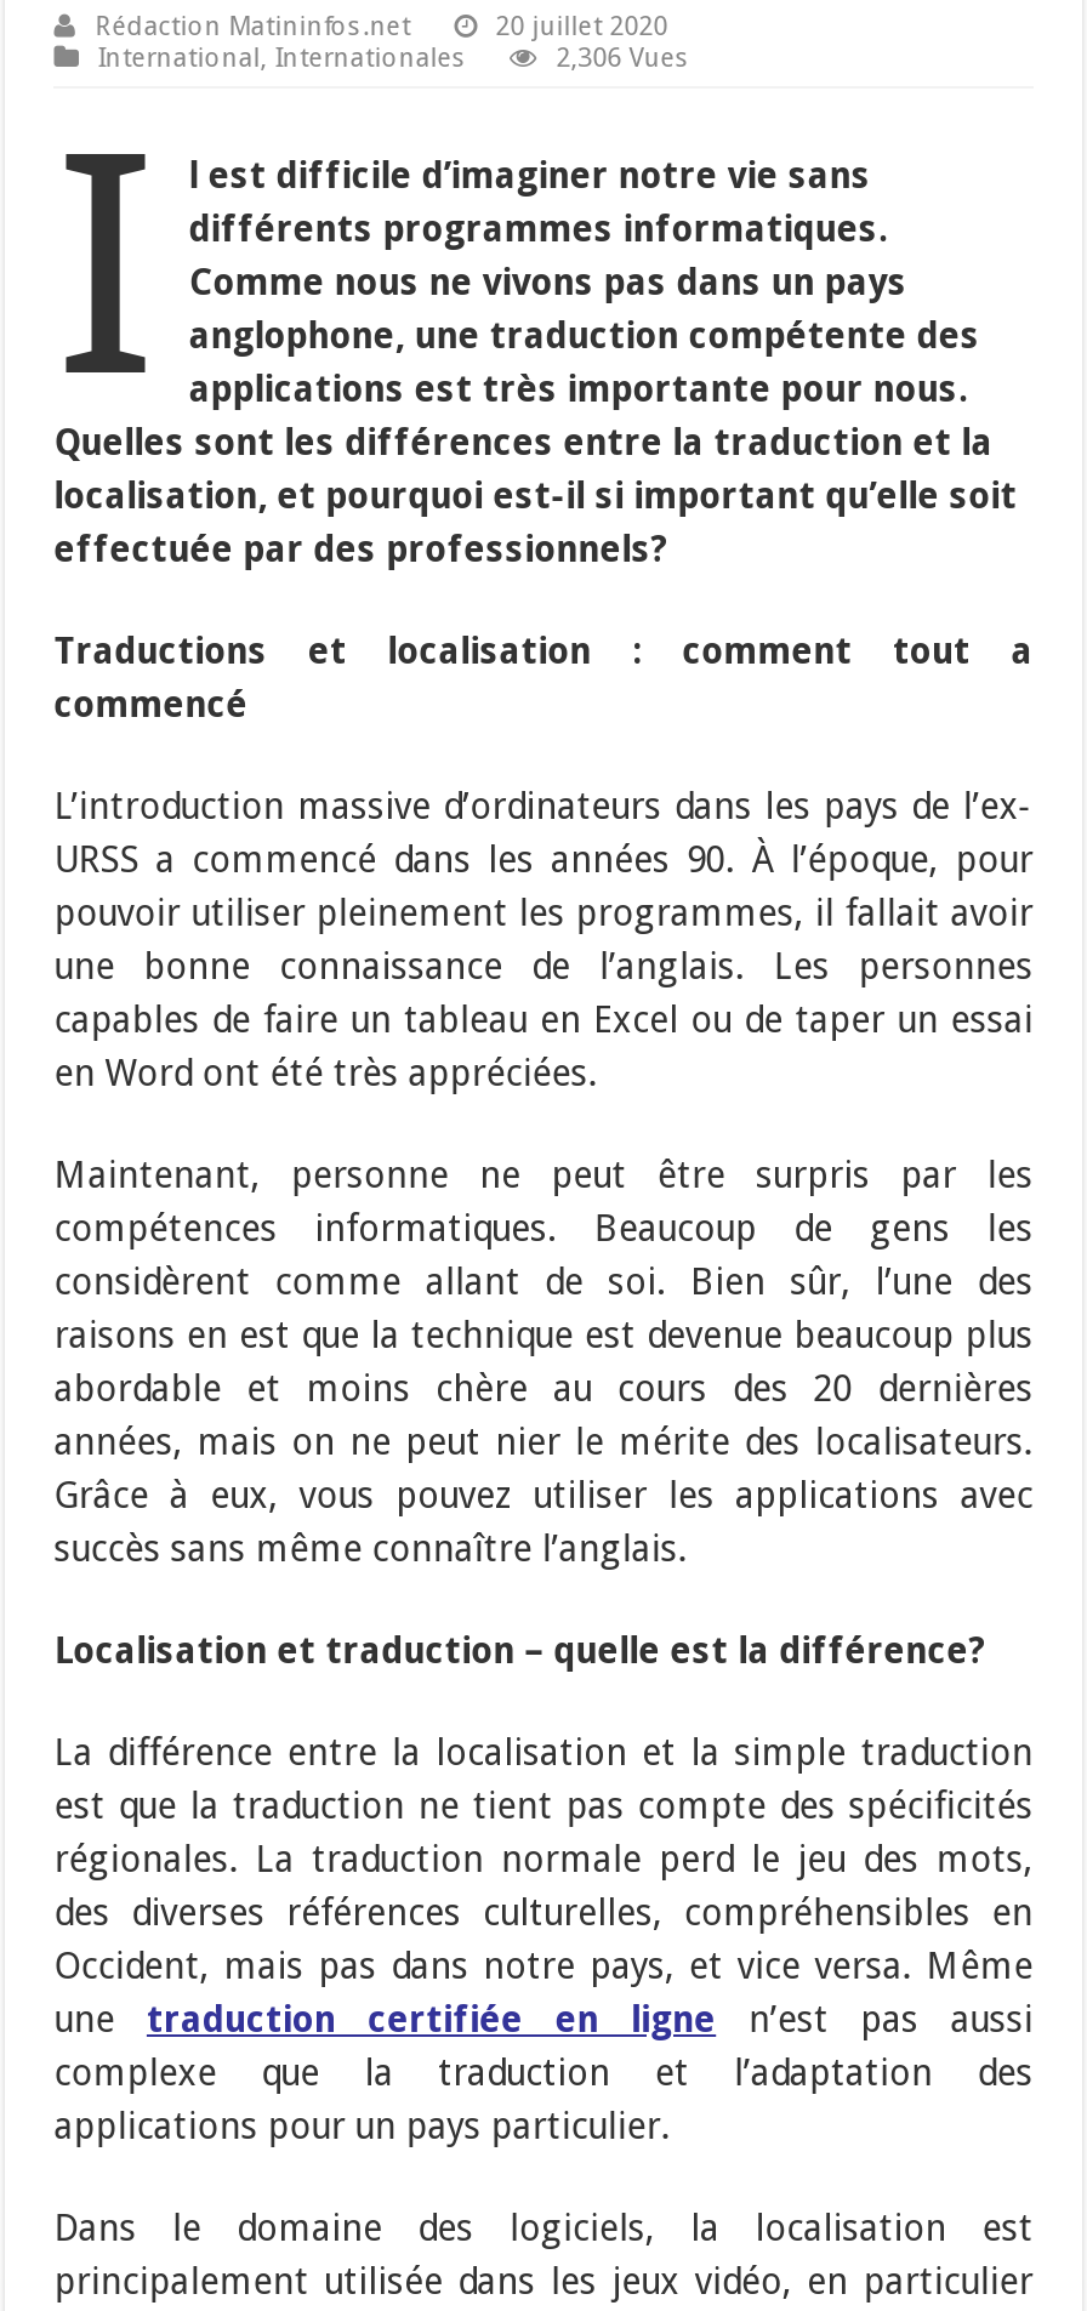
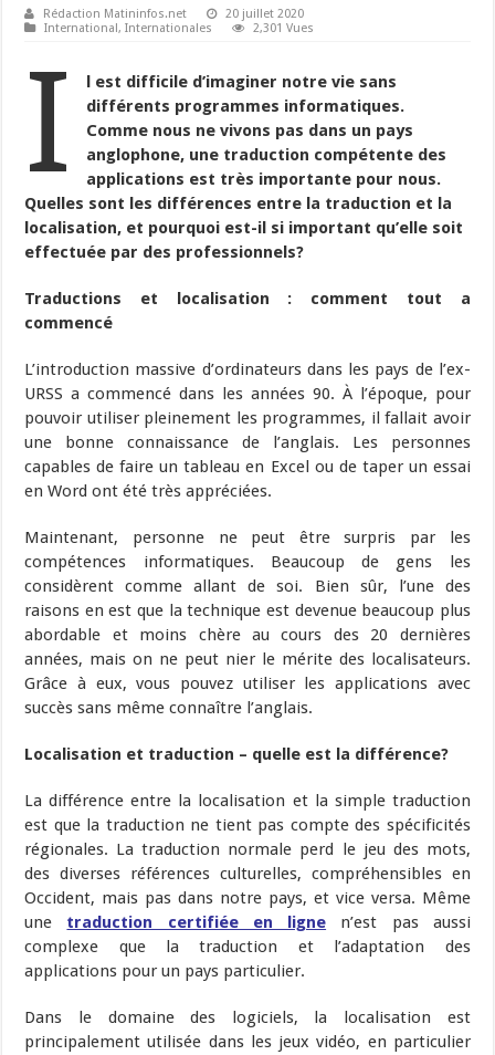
- 2,306 Vues
+ 2,301 Vues
